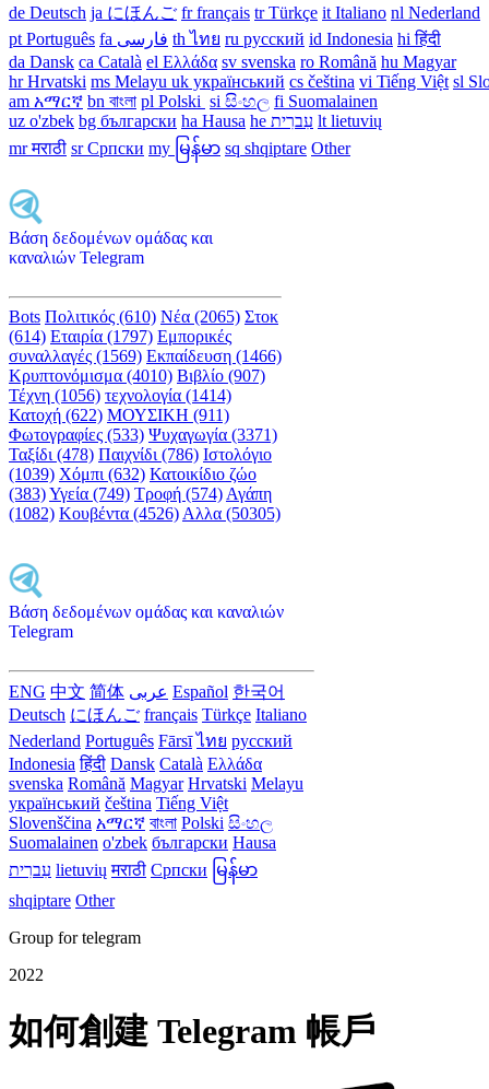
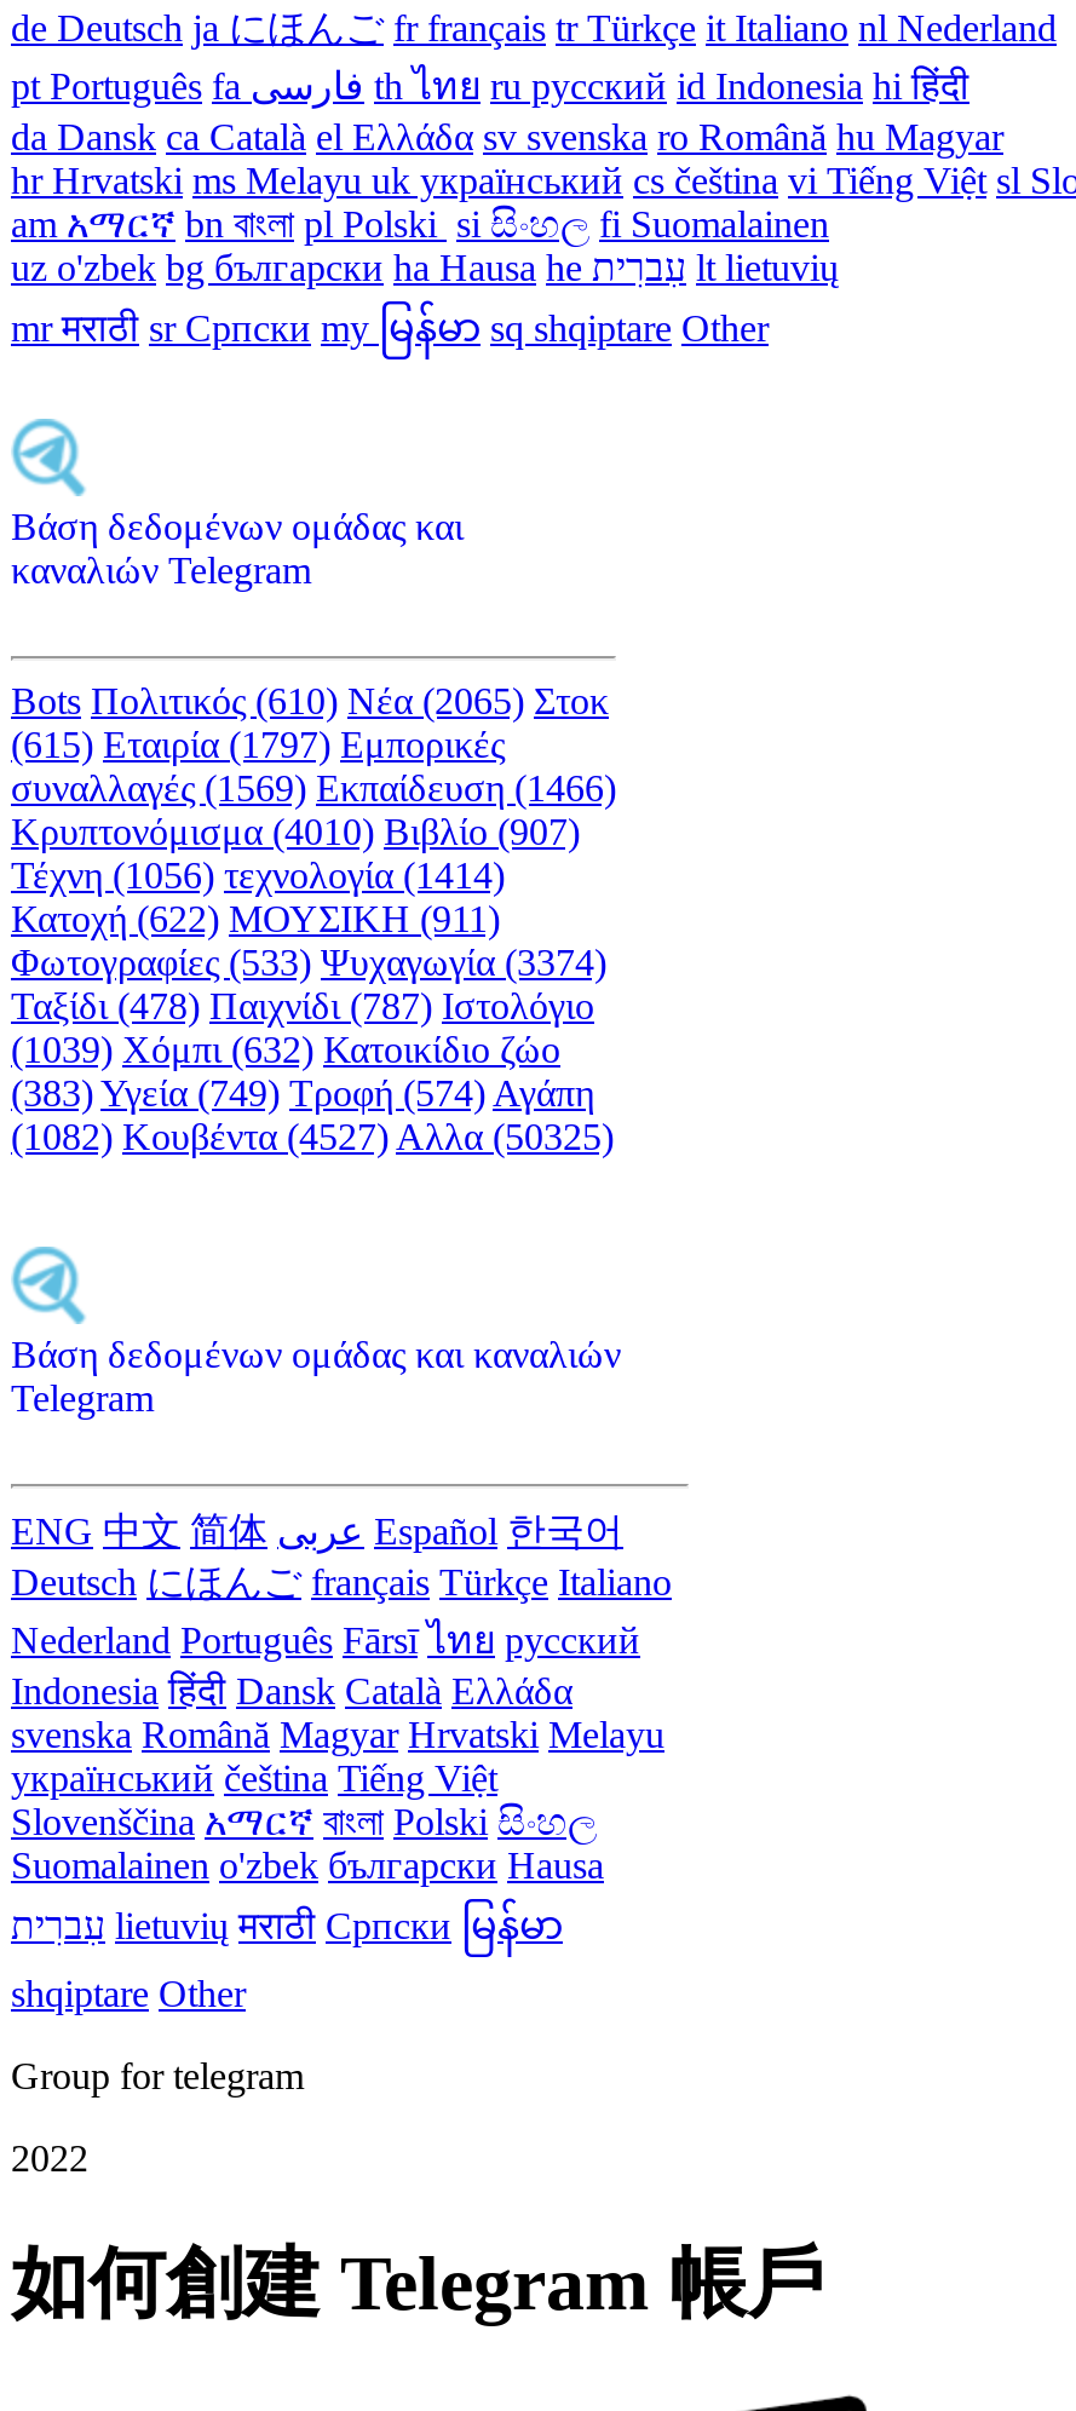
- (614) Εταιρία (1797) Εμπορικές
+ (615) Εταιρία (1797) Εμπορικές

- Φωτογραφίες (533) Ψυχαγωγία (3371)
+ Φωτογραφίες (533) Ψυχαγωγία (3374)

- Ταξίδι (478) Παιχνίδι (786) Ιστολόγιο
+ Ταξίδι (478) Παιχνίδι (787) Ιστολόγιο

- (1082) Κουβέντα (4526) Αλλα (50305)
+ (1082) Κουβέντα (4527) Αλλα (50325)
